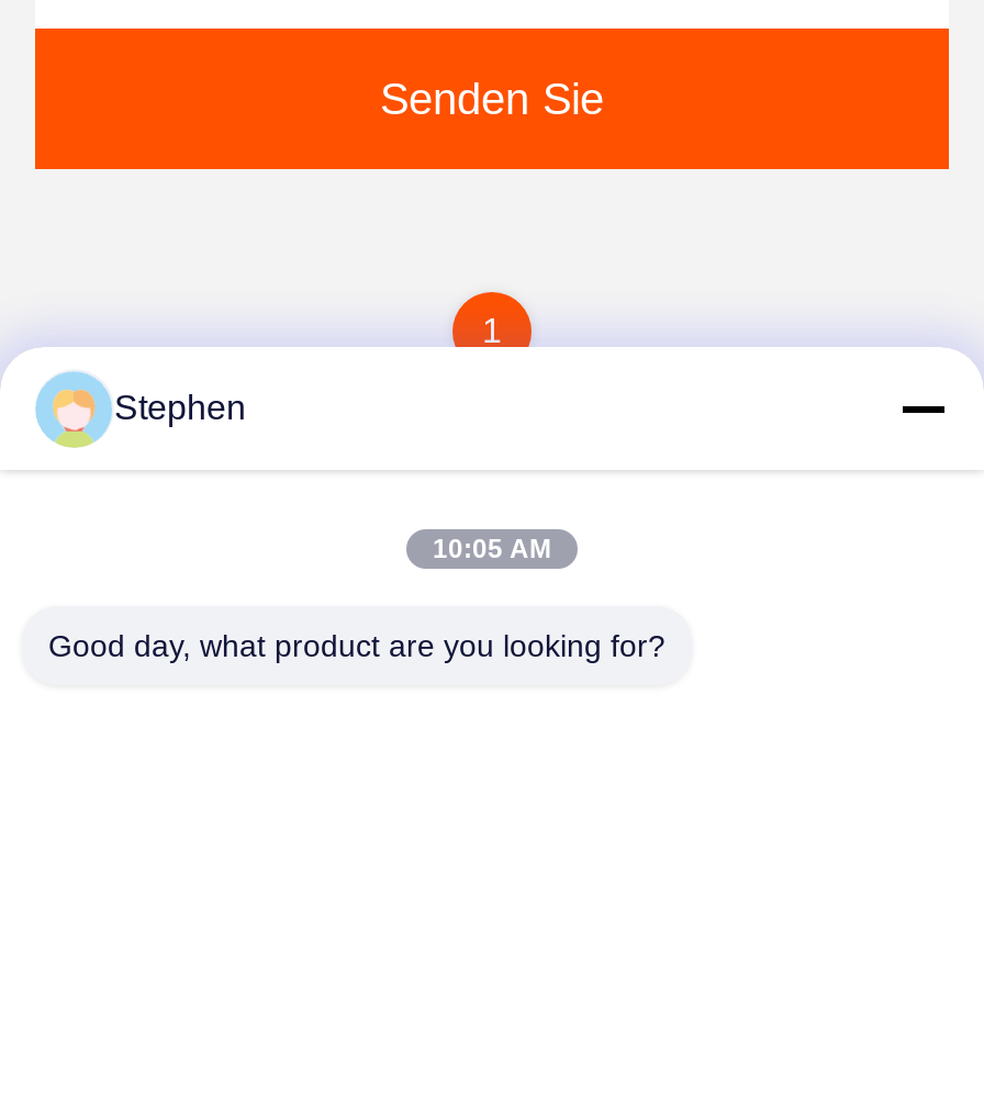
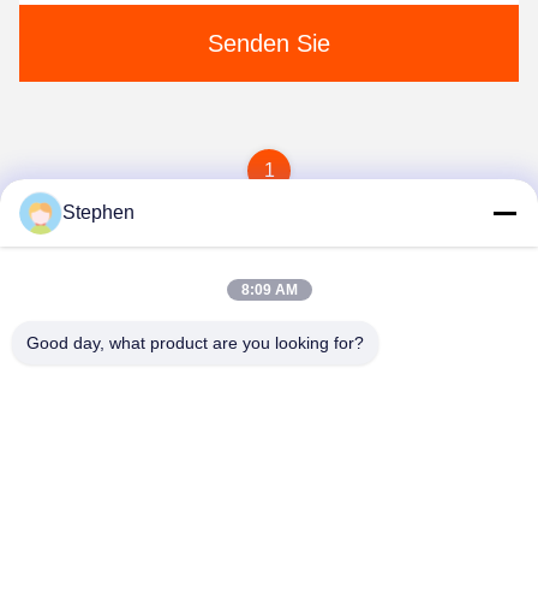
- 10:05 AM
+ 8:09 AM
